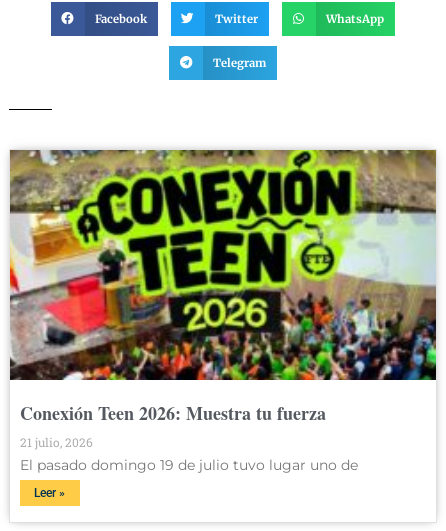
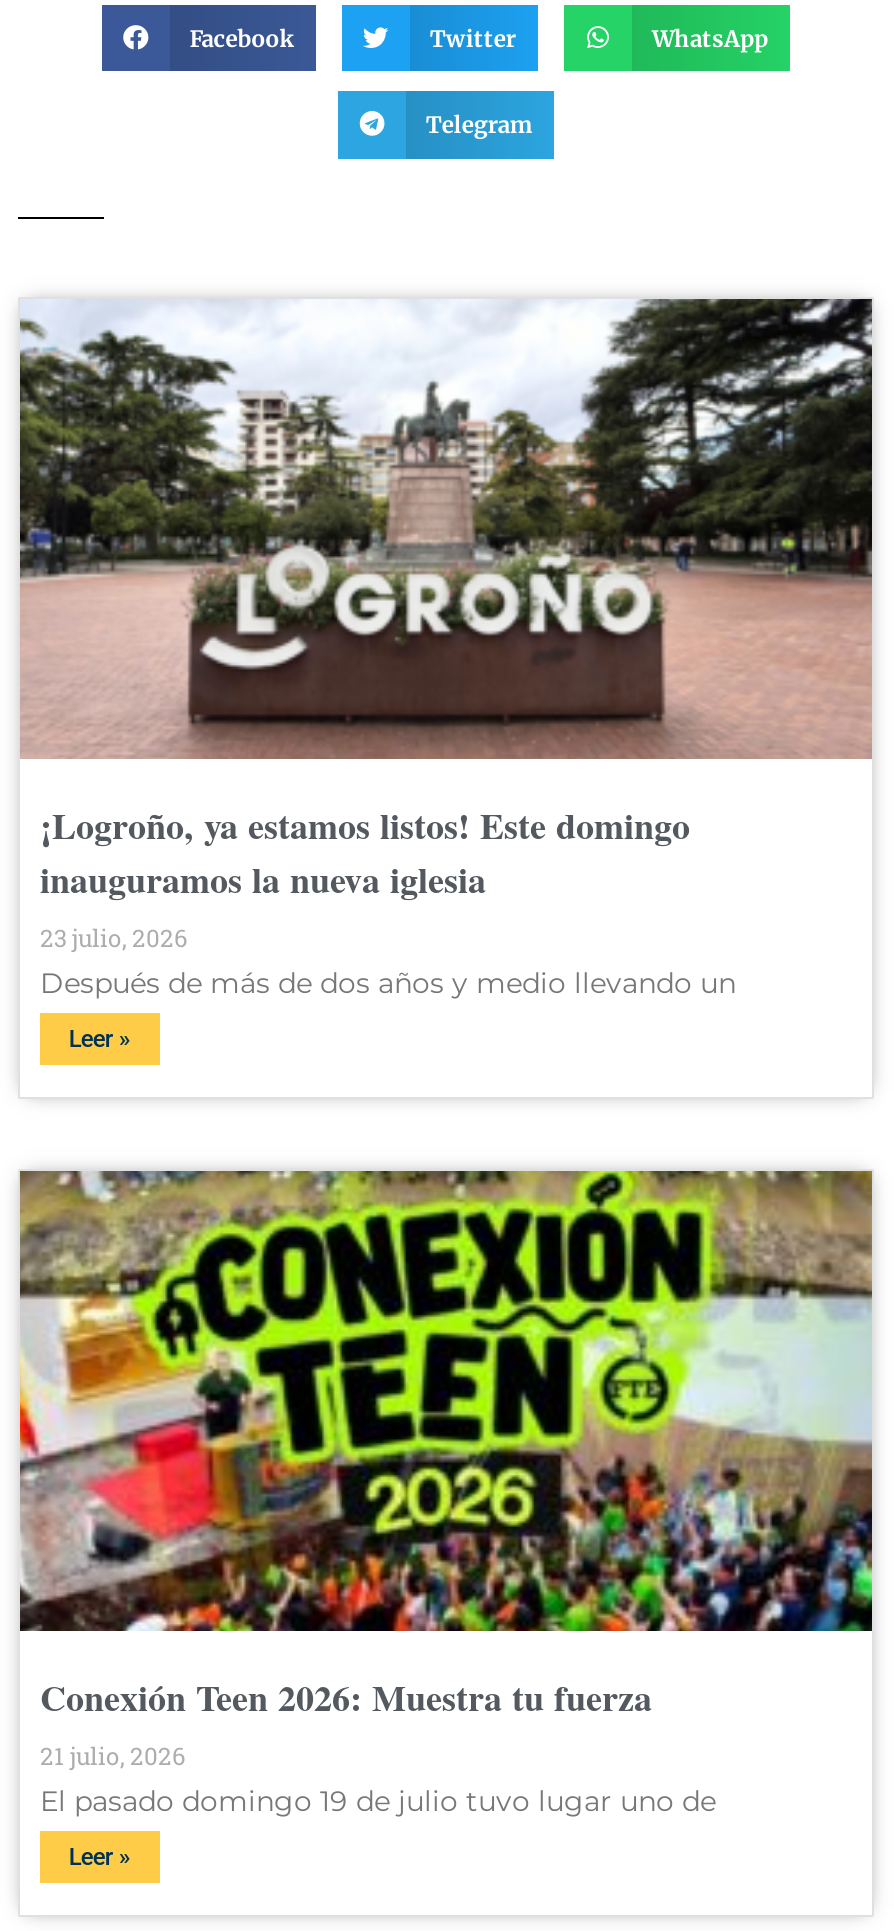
+ [image]
+ ¡Logroño, ya estamos listos! Este domingo
+ inauguramos la nueva iglesia
+ 23 julio, 2026
+ Después de más de dos años y medio llevando un
+ Leer »
